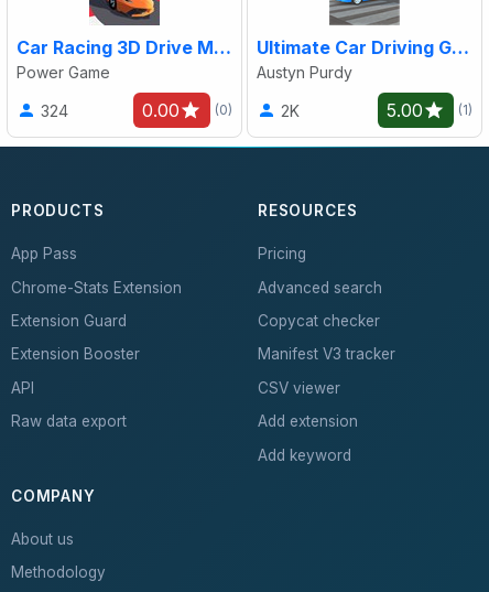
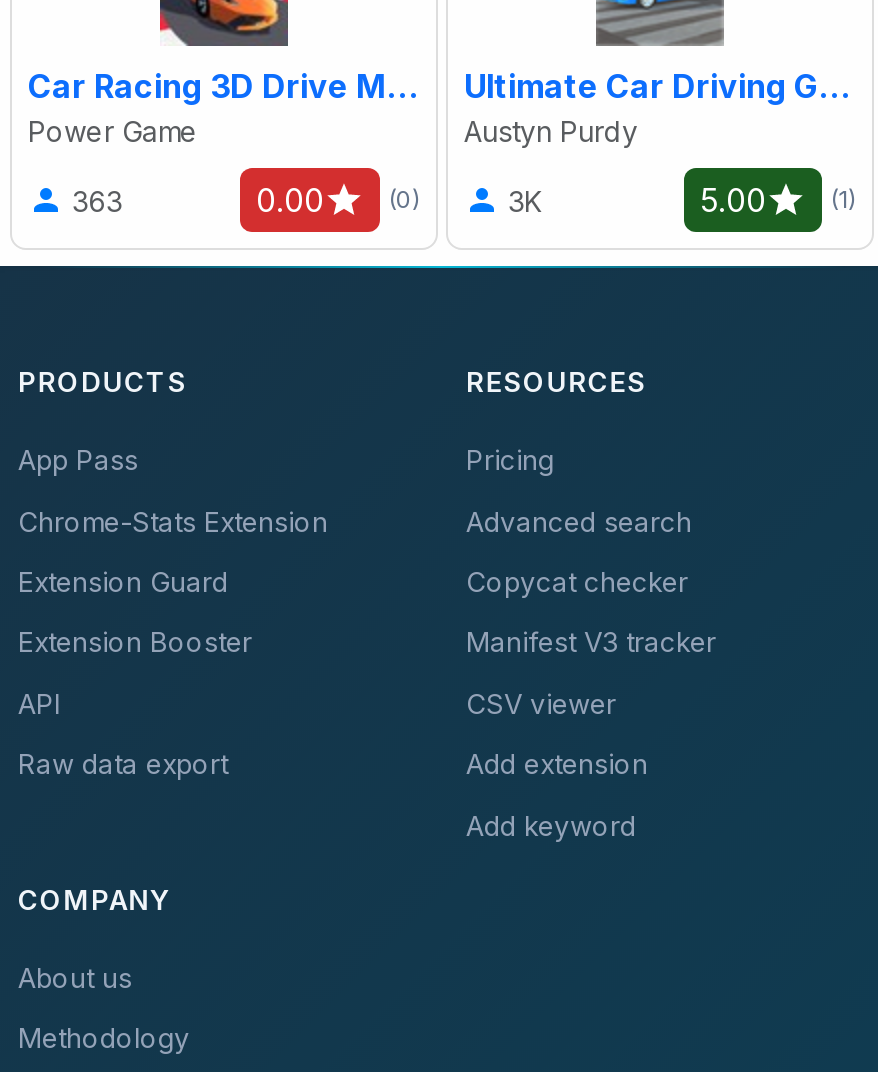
- 324
+ 363

- 2K
+ 3K
